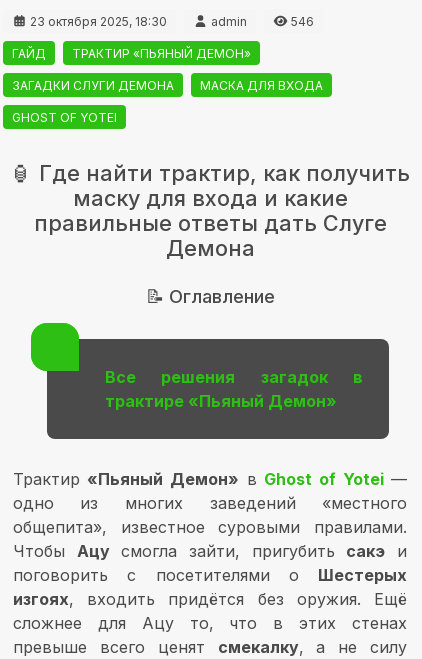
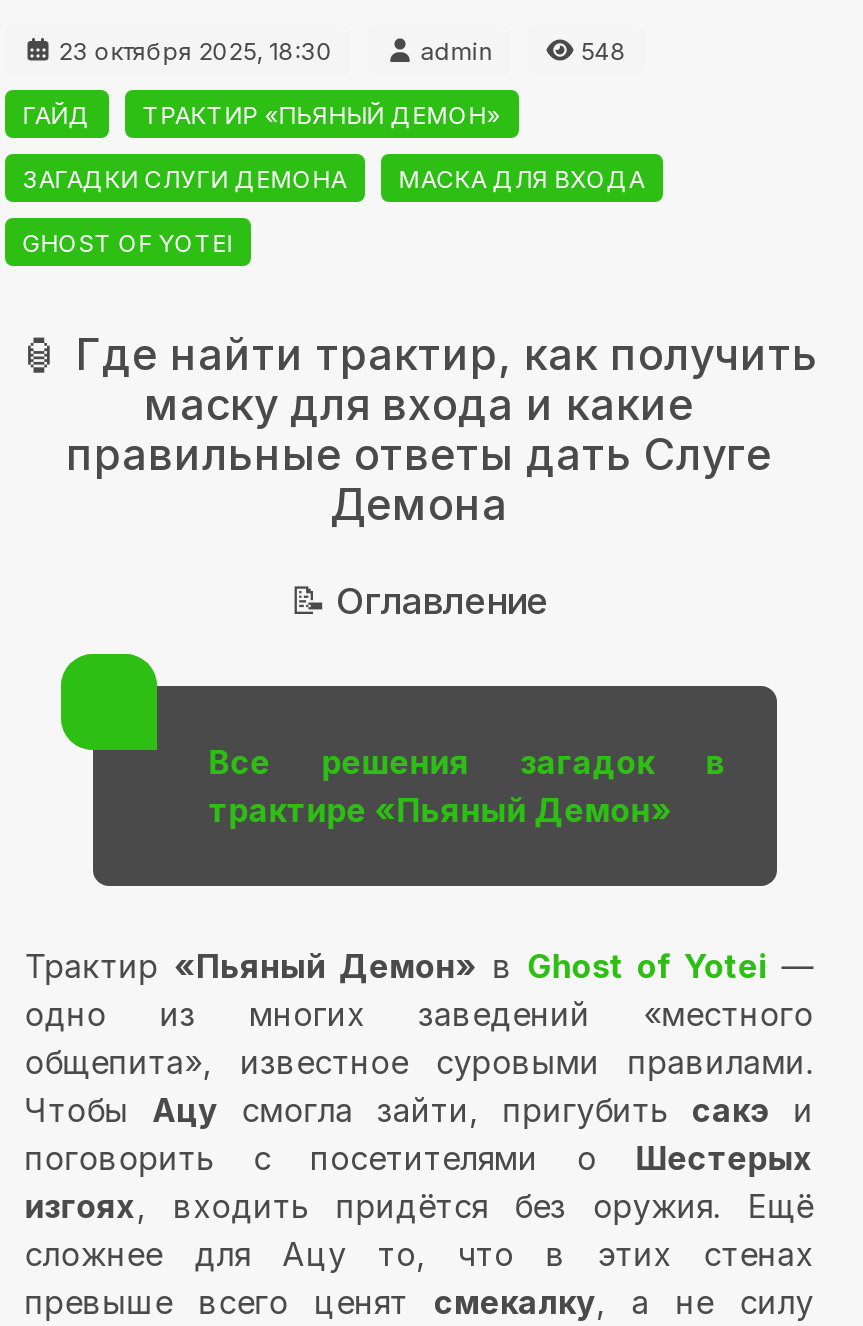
- 546
+ 548
